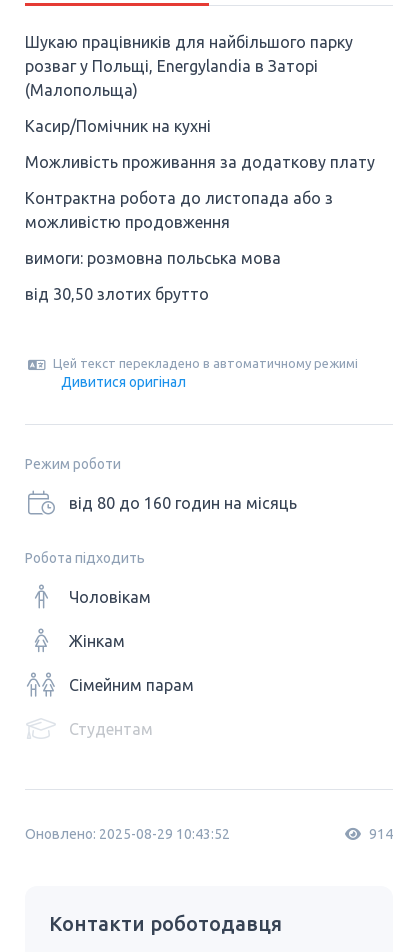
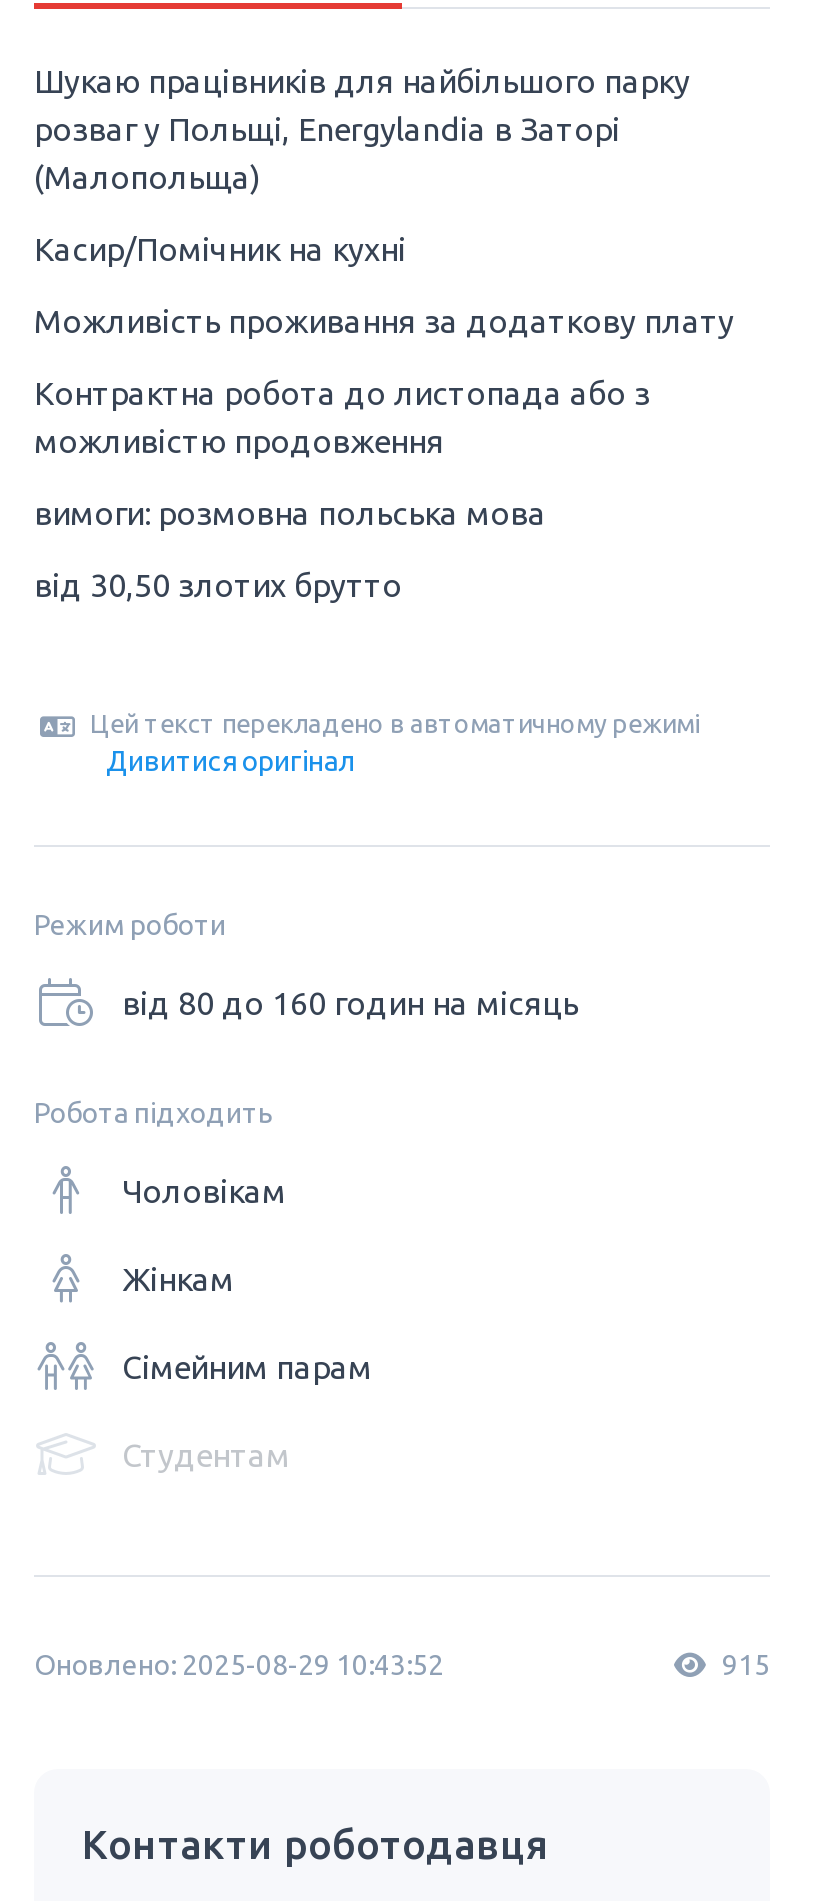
- 914
+ 915
